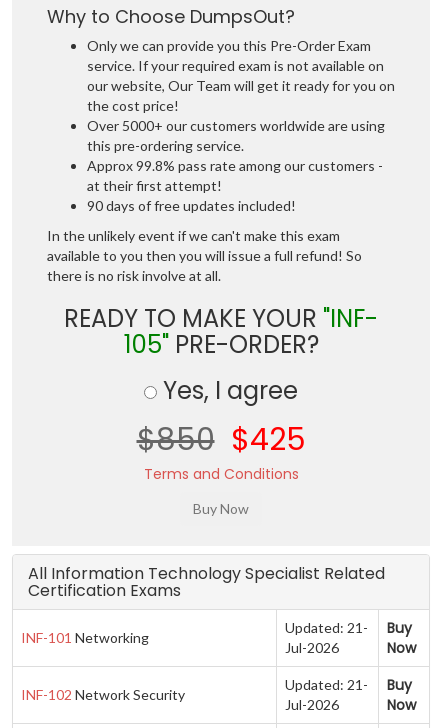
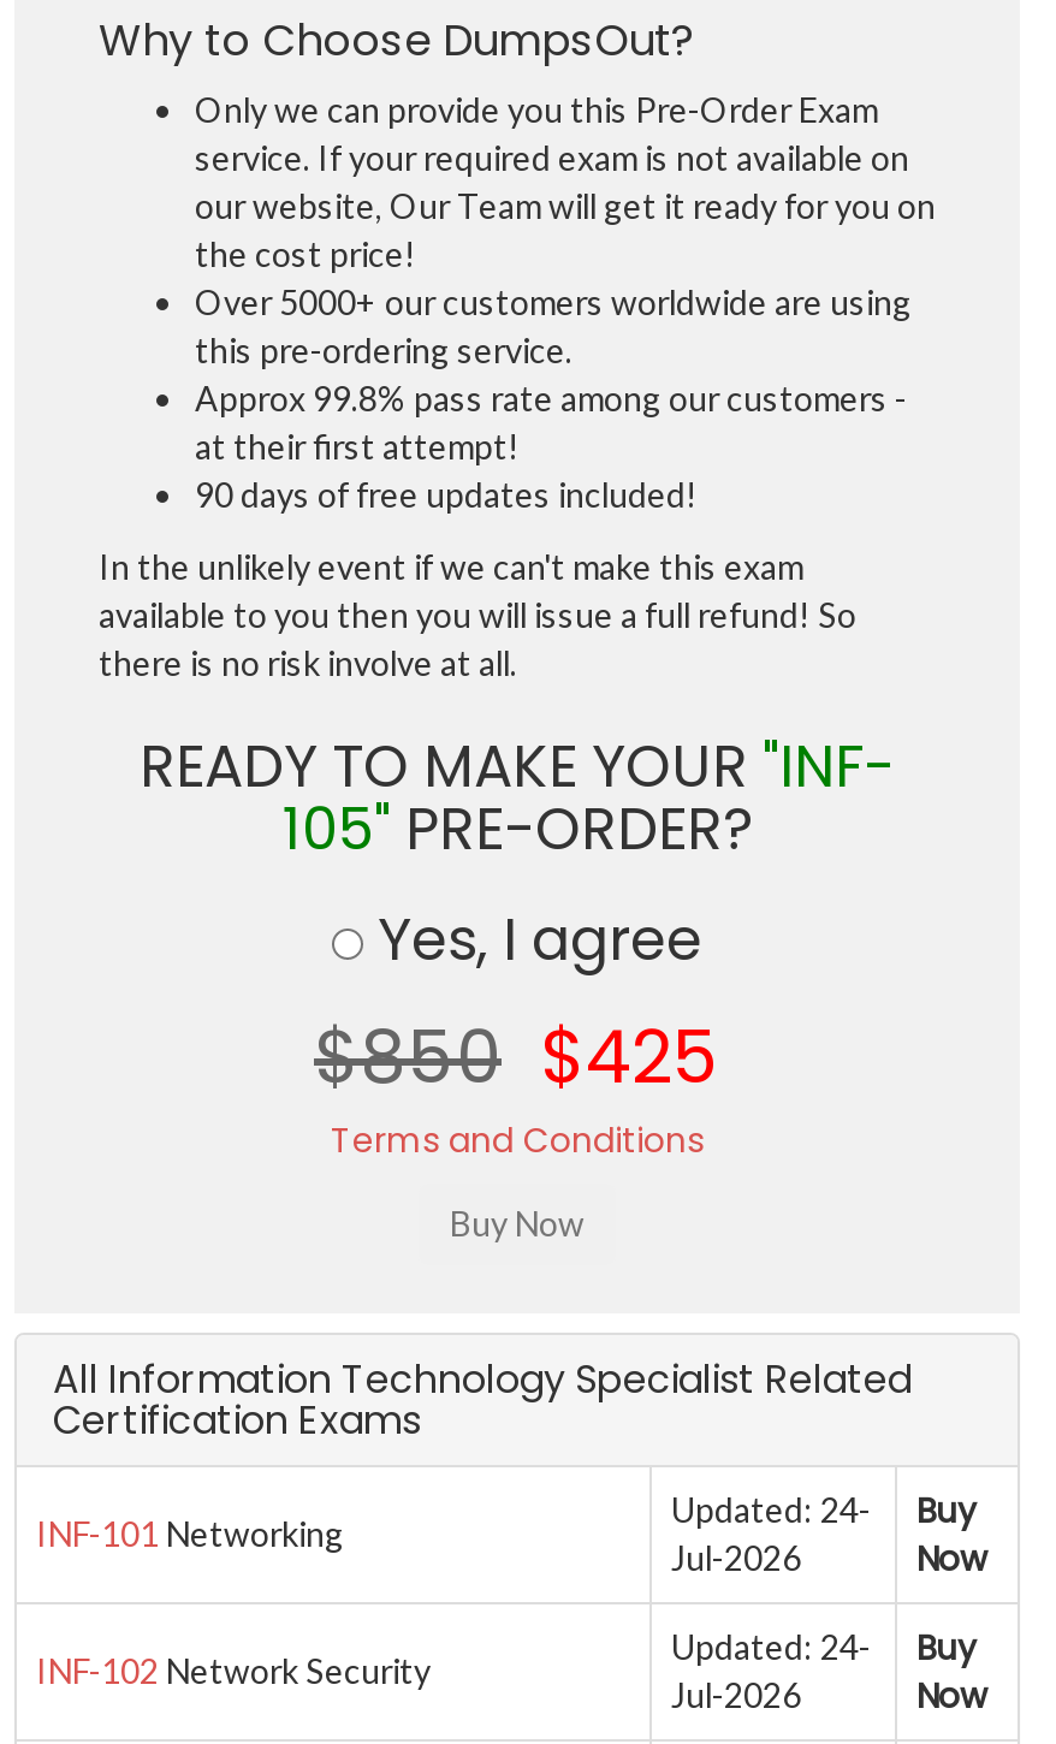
- Updated: 21- Buy
+ Updated: 24- Buy

- Updated: 21- Buy
+ Updated: 24- Buy
